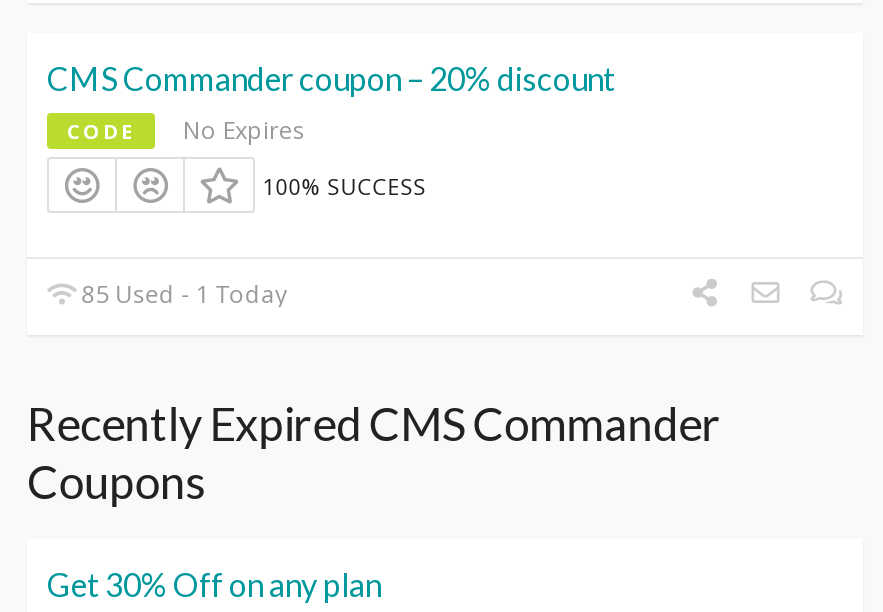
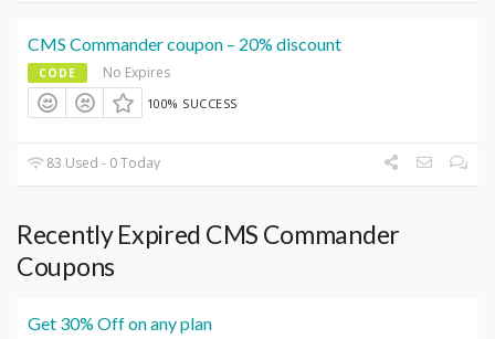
- 85 Used - 1 Today
+ 83 Used - 0 Today
